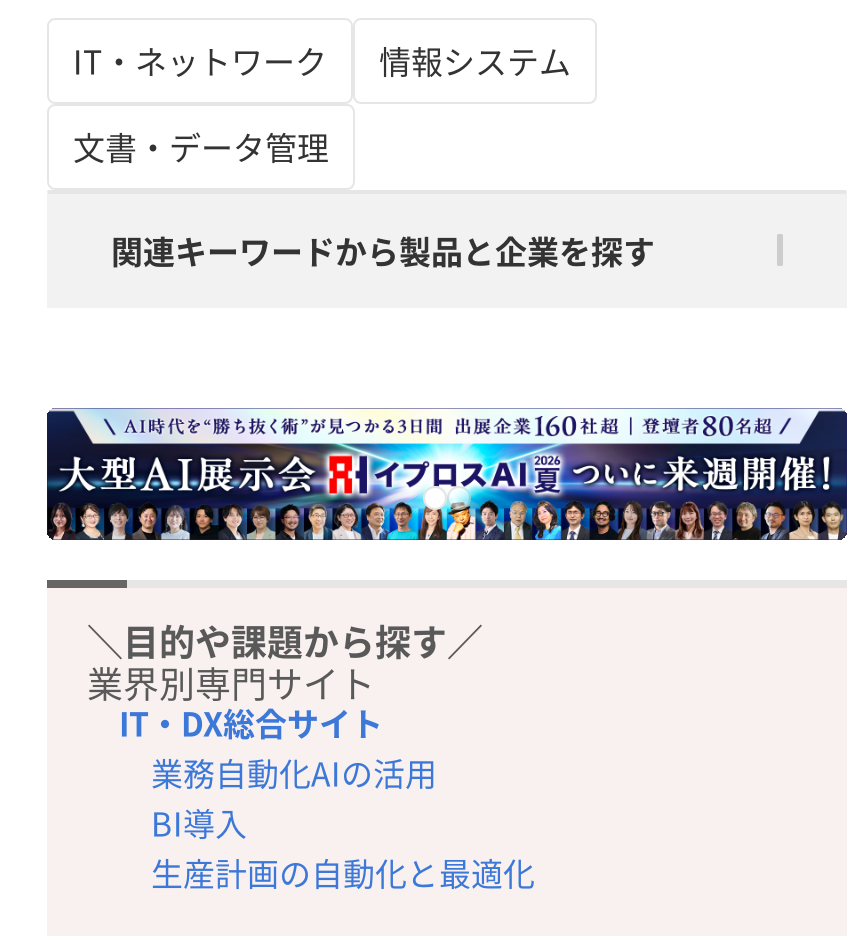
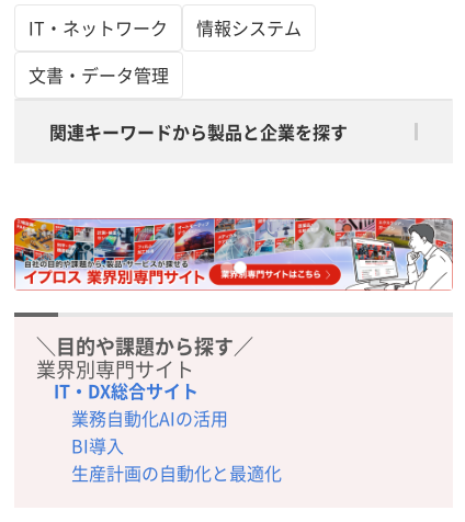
- [image]
+ [image]
